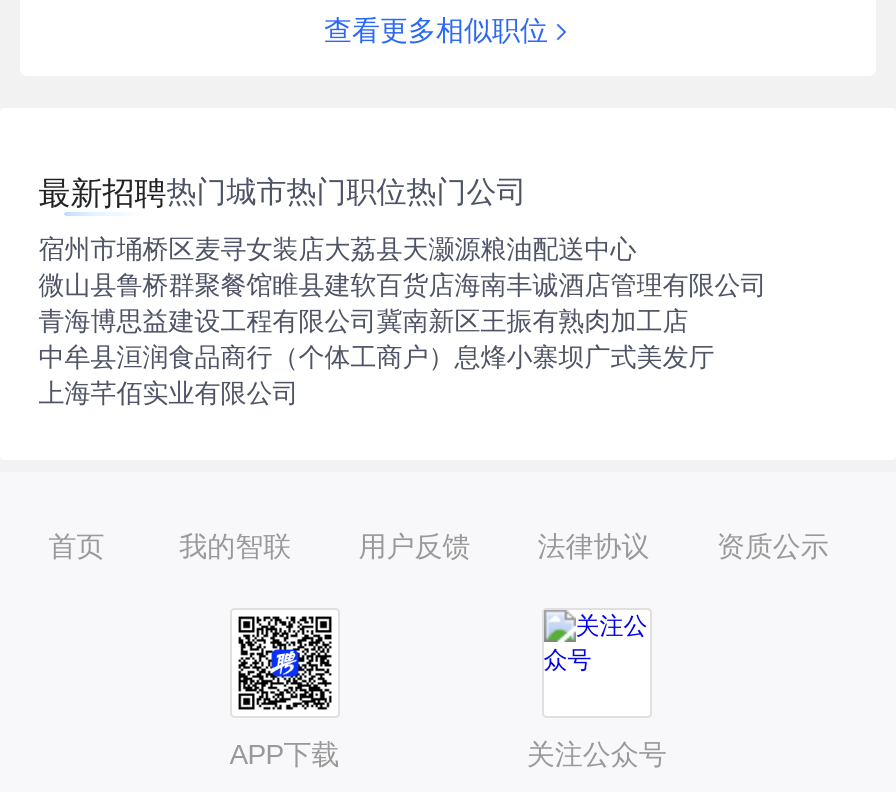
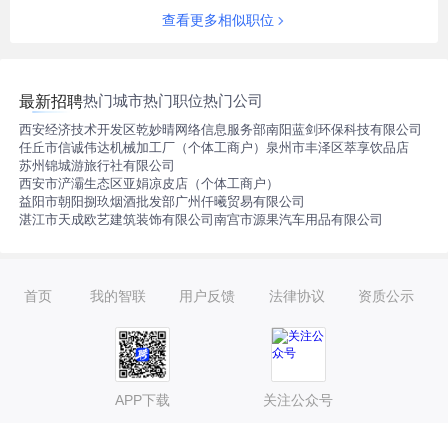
- 宿州市埇桥区麦寻女装店大荔县天灏源粮油配送中心
- 微山县鲁桥群聚餐馆睢县建软百货店海南丰诚酒店管理有限公司
- 青海博思益建设工程有限公司冀南新区王振有熟肉加工店
- 中牟县洹润食品商行（个体工商户）息烽小寨坝广式美发厅
- 上海芊佰实业有限公司
+ 西安经济技术开发区乾妙晴网络信息服务部南阳蓝剑环保科技有限公司
+ 任丘市信诚伟达机械加工厂（个体工商户）泉州市丰泽区萃享饮品店
+ 苏州锦城游旅行社有限公司
+ 西安市浐灞生态区亚娟凉皮店（个体工商户）
+ 益阳市朝阳捌玖烟酒批发部广州仟曦贸易有限公司
+ 湛江市天成欧艺建筑装饰有限公司南宫市源果汽车用品有限公司
